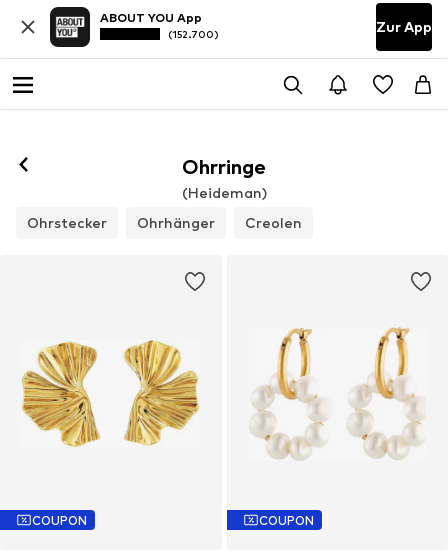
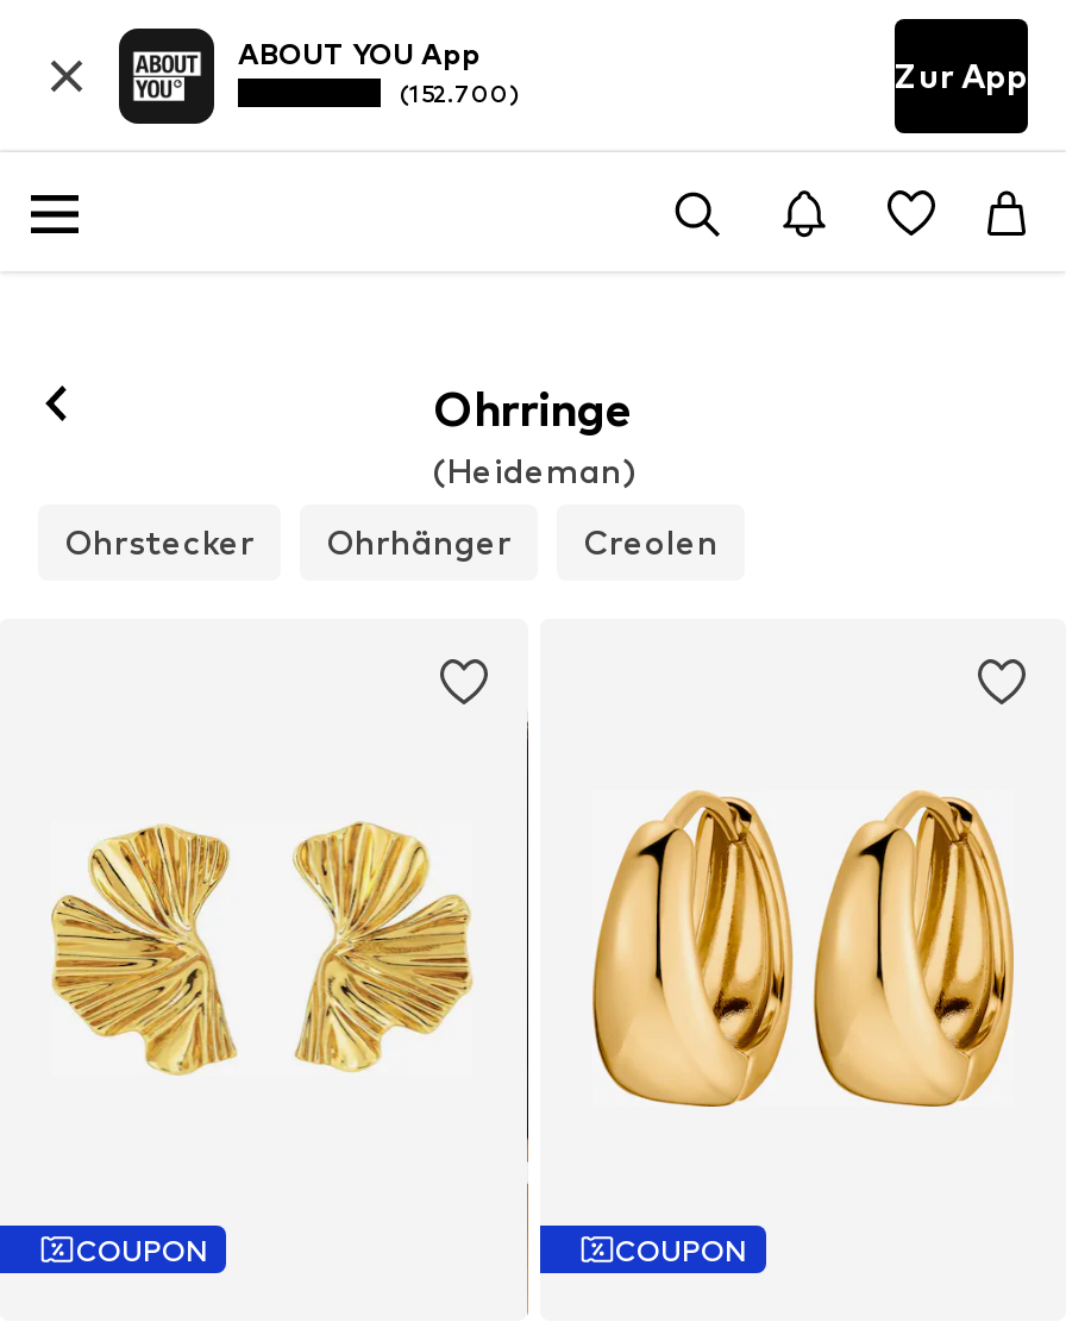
- [image]
+ [image]

- [image]
+ [image]
